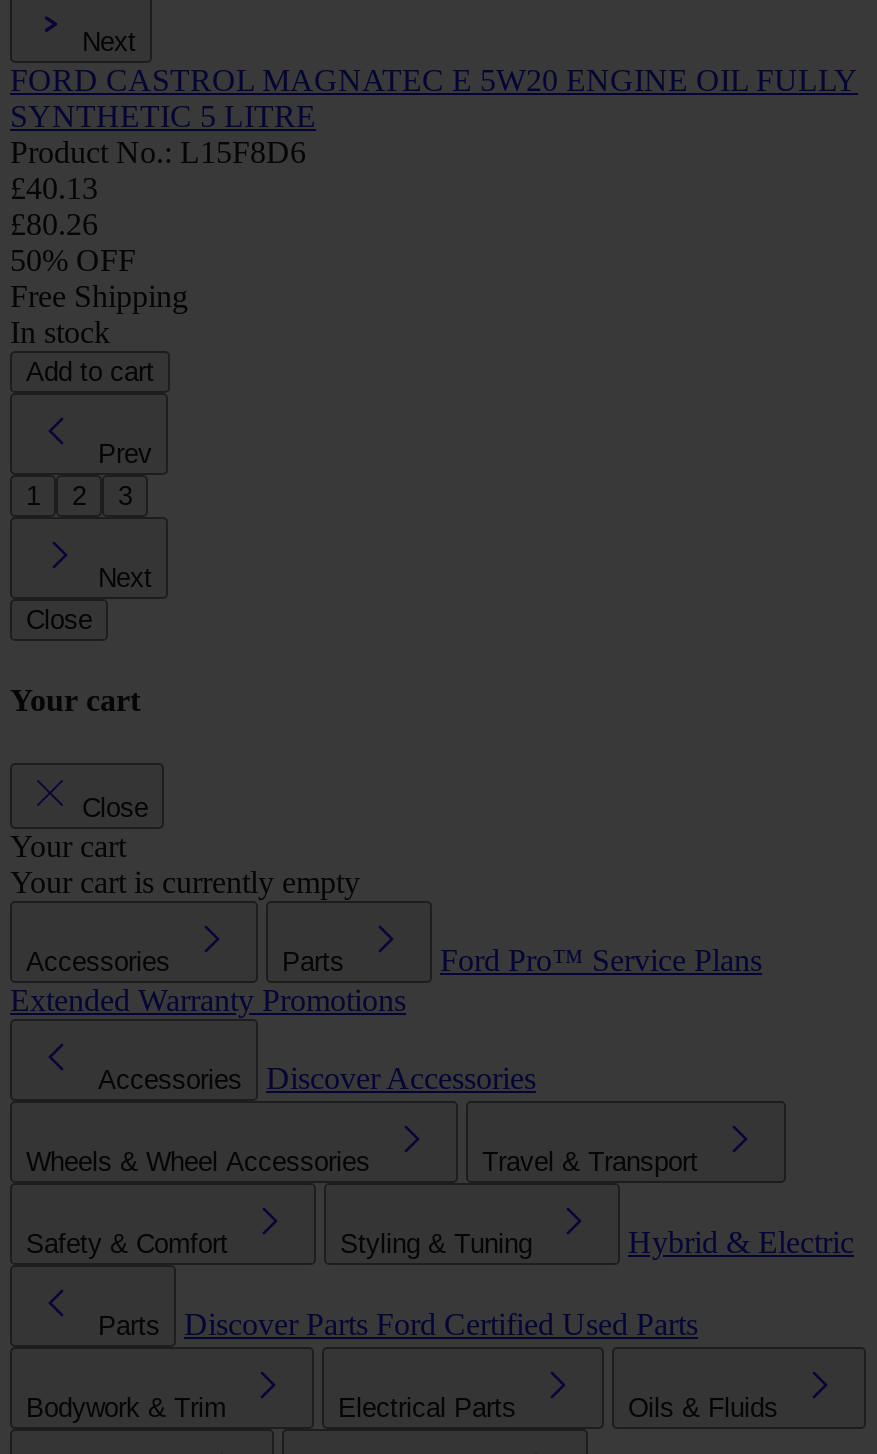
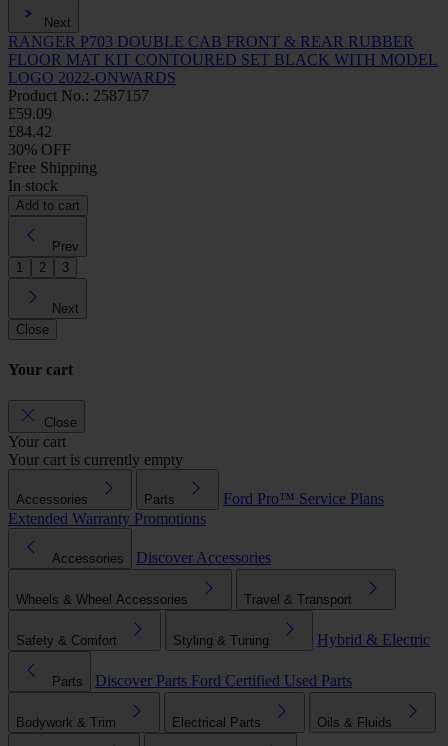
- FORD CASTROL MAGNATEC E 5W20 ENGINE OIL FULLY
- SYNTHETIC 5 LITRE
- Product No.: L15F8D6
- £40.13
- £80.26
- 50% OFF
+ RANGER P703 DOUBLE CAB FRONT & REAR RUBBER
+ FLOOR MAT KIT CONTOURED SET BLACK WITH MODEL
+ LOGO 2022-ONWARDS
+ Product No.: 2587157
+ £59.09
+ £84.42
+ 30% OFF
